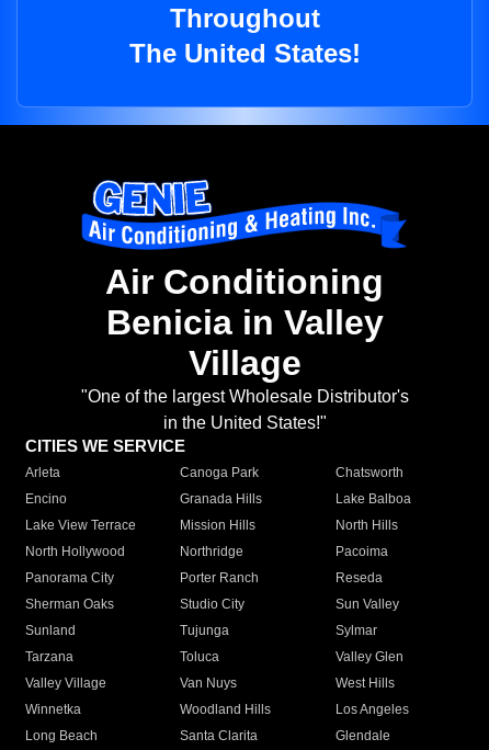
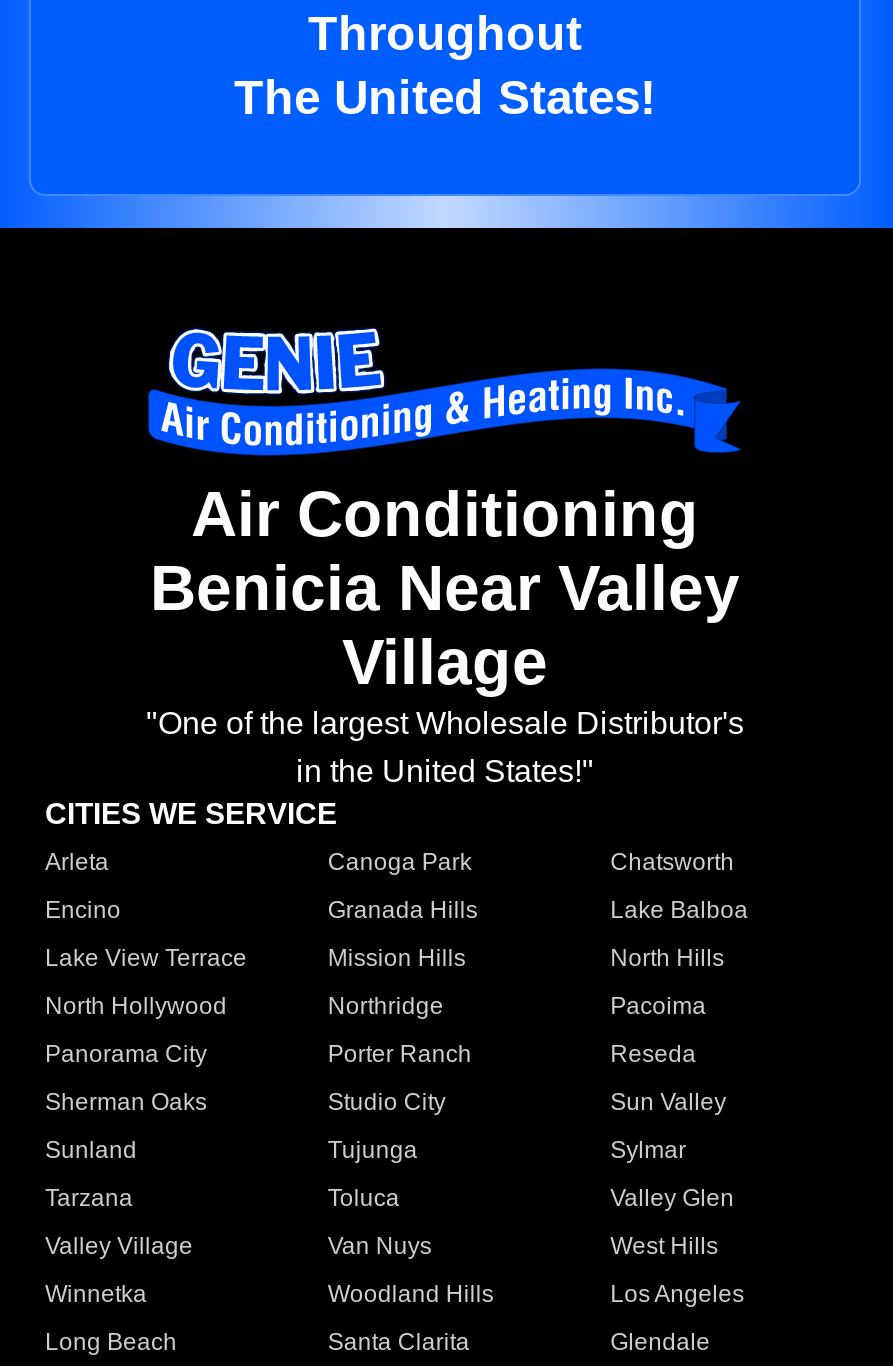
- Benicia in Valley
+ Benicia Near Valley
